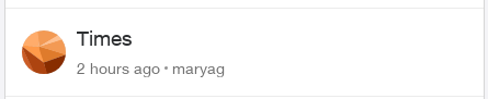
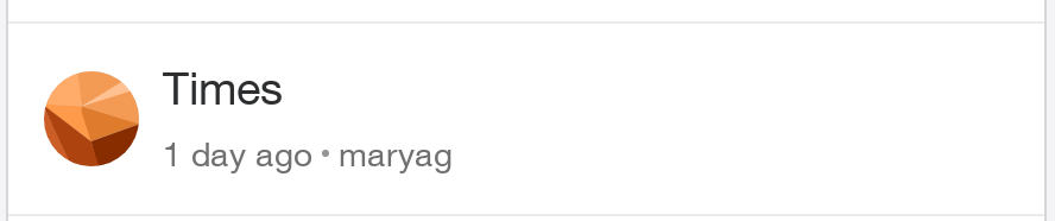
- 2 hours ago maryag
+ 1 day ago maryag
